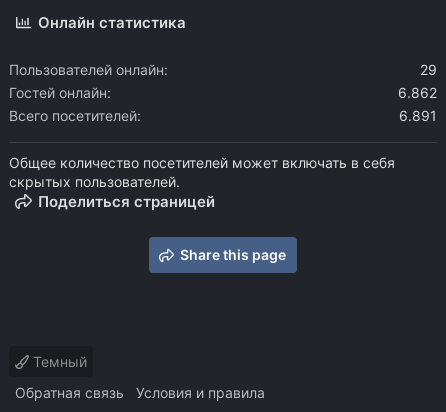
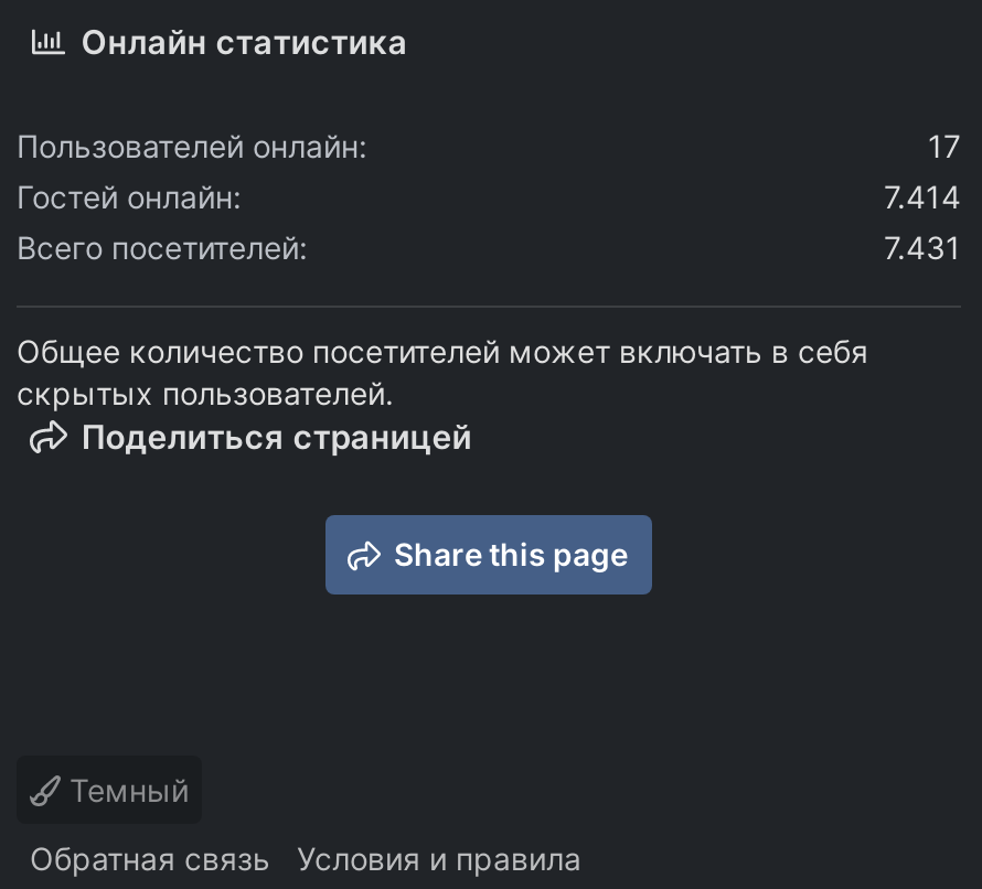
- 29
+ 17

- 6.862
+ 7.414

- 6.891
+ 7.431
